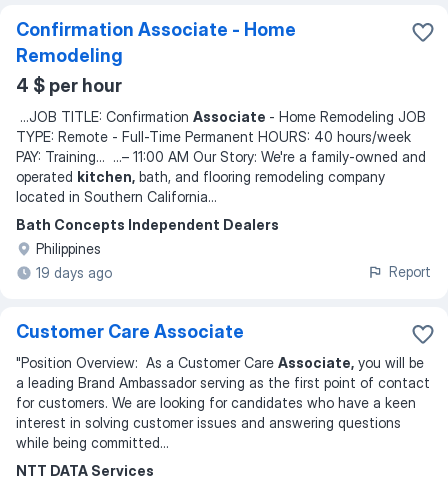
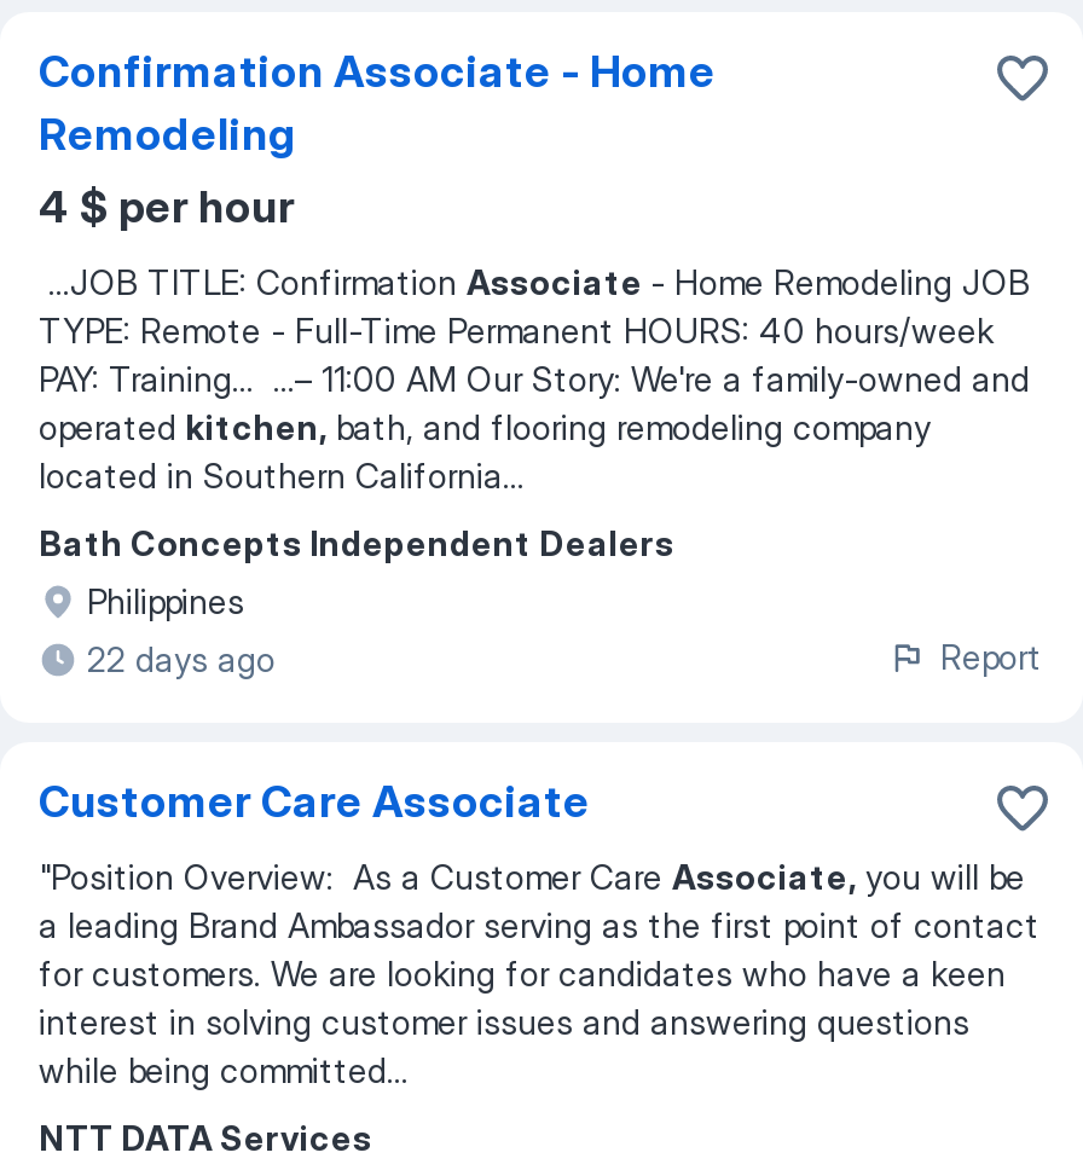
- 19 days ago
+ 22 days ago
